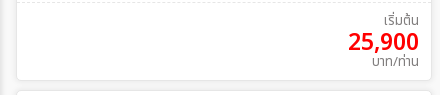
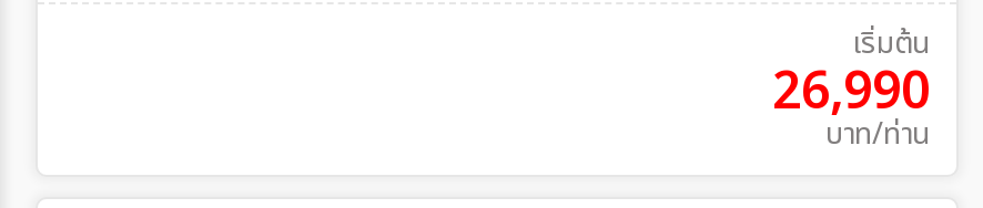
- 25,900
+ 26,990
